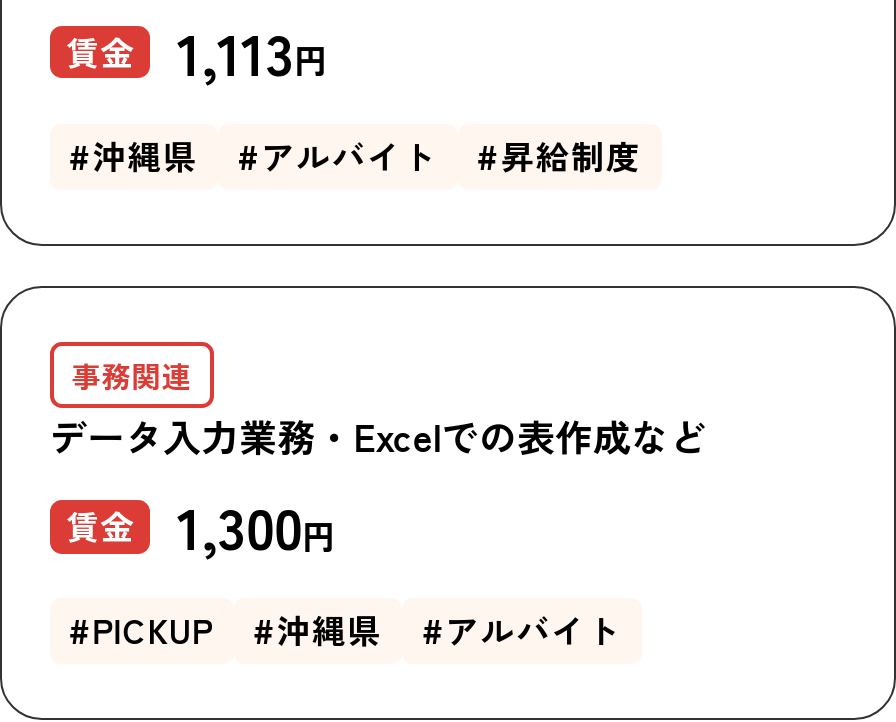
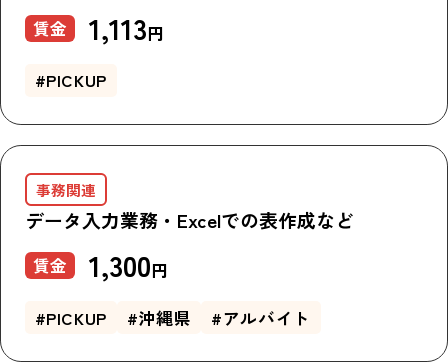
- #沖縄県
- #アルバイト
- #昇給制度
+ #PICKUP
